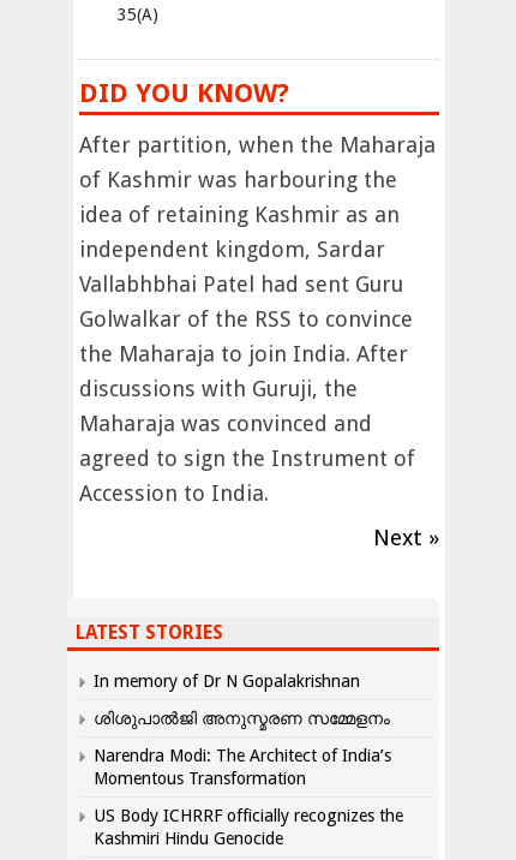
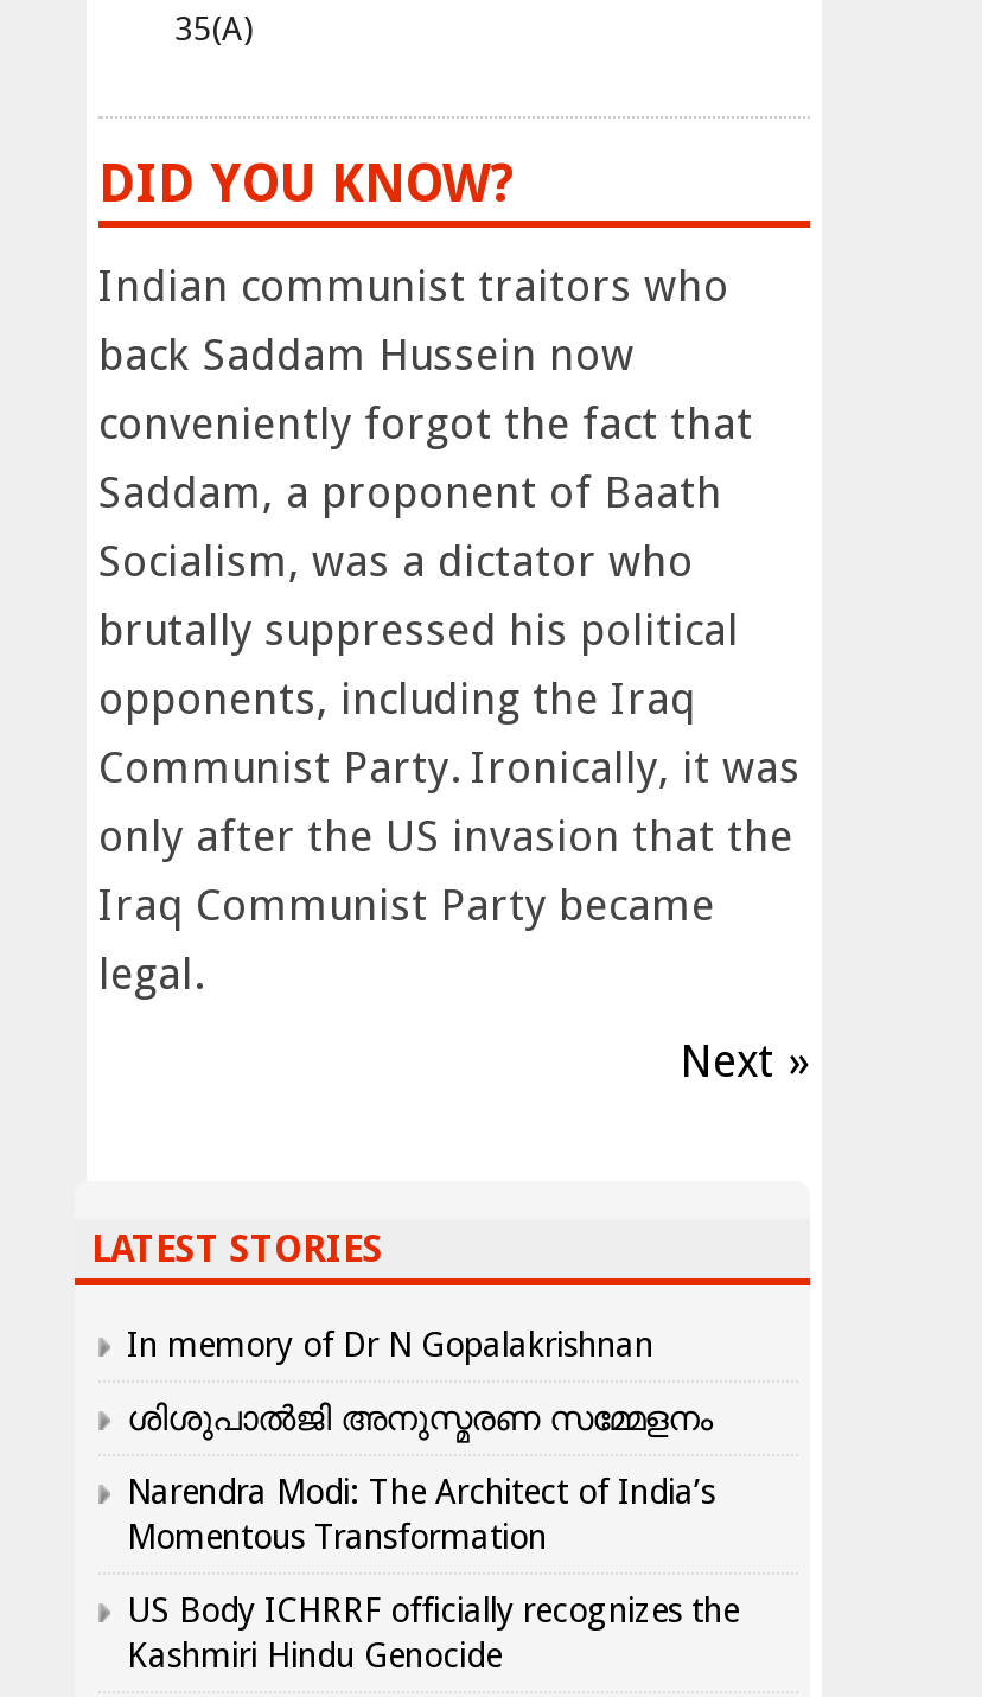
- After partition, when the Maharaja
- of Kashmir was harbouring the
- idea of retaining Kashmir as an
- independent kingdom, Sardar
- Vallabhbhai Patel had sent Guru
- Golwalkar of the RSS to convince
- the Maharaja to join India. After
- discussions with Guruji, the
- Maharaja was convinced and
- agreed to sign the Instrument of
- Accession to India.
+ Indian communist traitors who
+ back Saddam Hussein now
+ conveniently forgot the fact that
+ Saddam, a proponent of Baath
+ Socialism, was a dictator who
+ brutally suppressed his political
+ opponents, including the Iraq
+ Communist Party. Ironically, it was
+ only after the US invasion that the
+ Iraq Communist Party became
+ legal.
